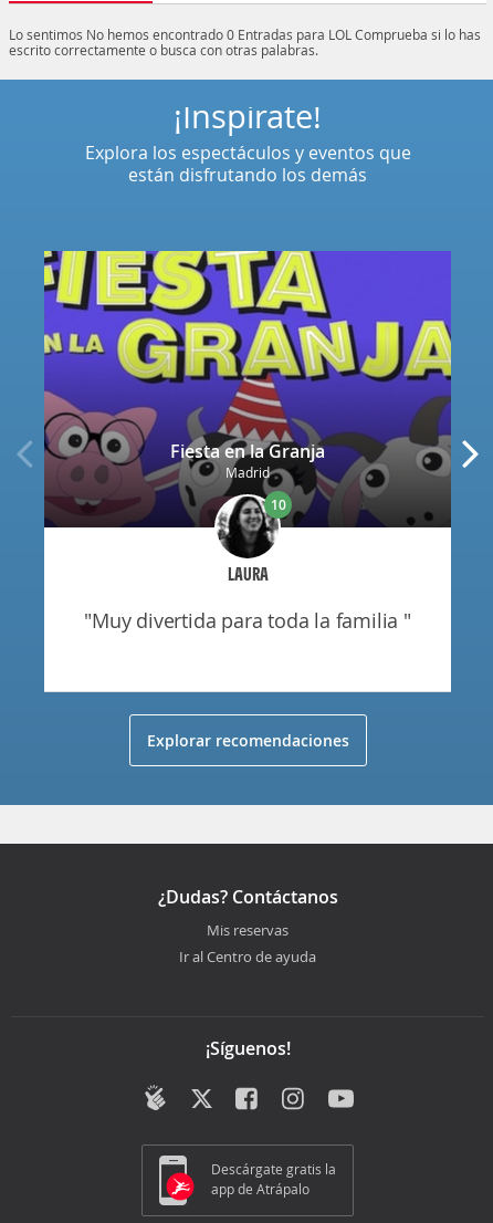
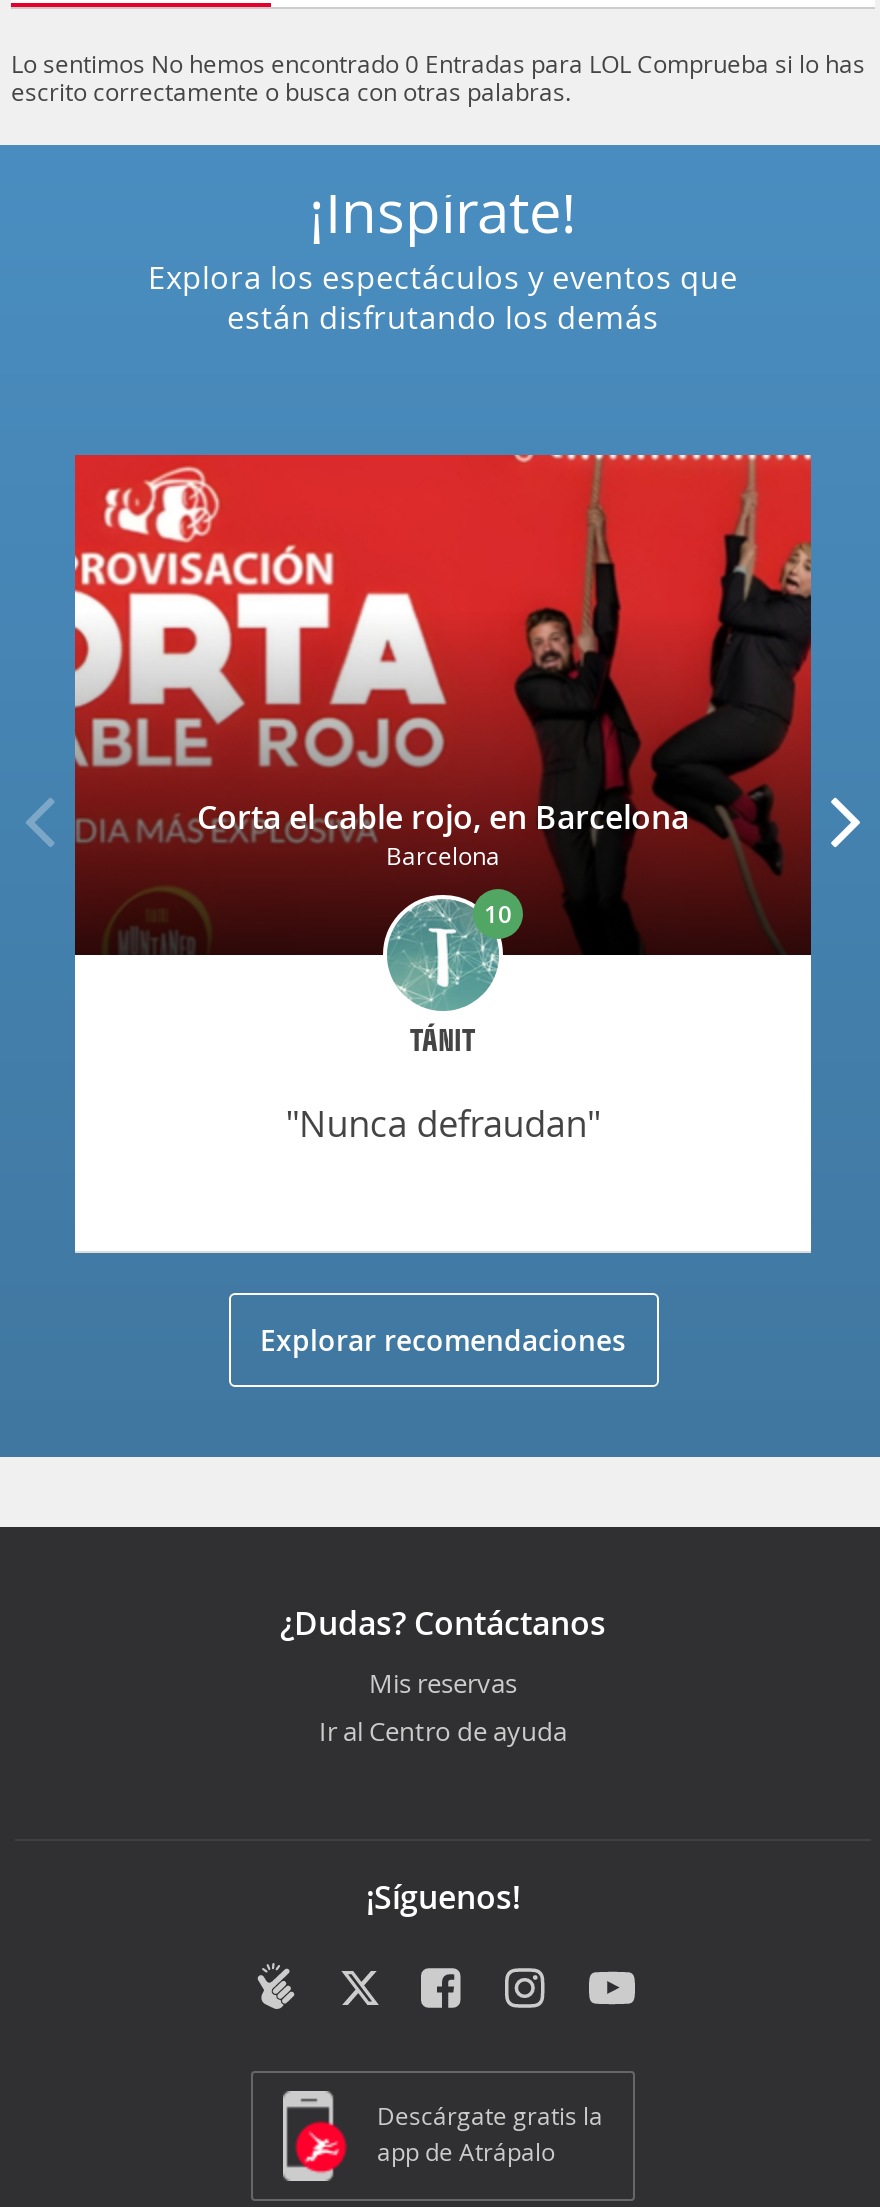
- [image]
- Fiesta en la Granja
- Madrid
+ [image]
+ Corta el cable rojo, en Barcelona
+ Barcelona

- LAURA
+ TÁNIT

- "muy divertida para toda la familia "
+ "nunca defraudan"
